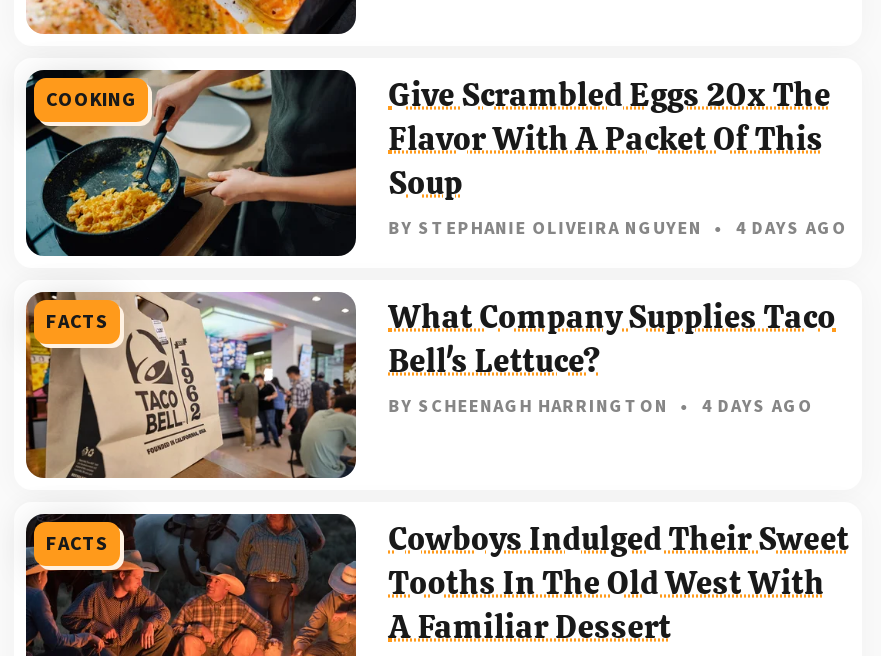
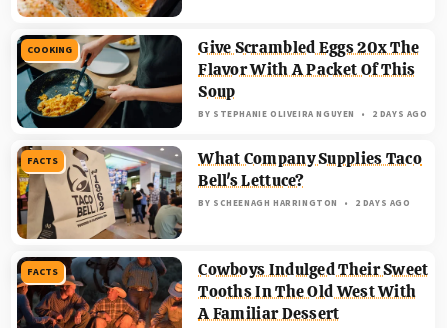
- BY STEPHANIE OLIVEIRA NGUYEN 4 DAYS AGO
+ BY STEPHANIE OLIVEIRA NGUYEN 2 DAYS AGO

- BY SCHEENAGH HARRINGTON 4 DAYS AGO
+ BY SCHEENAGH HARRINGTON 2 DAYS AGO
